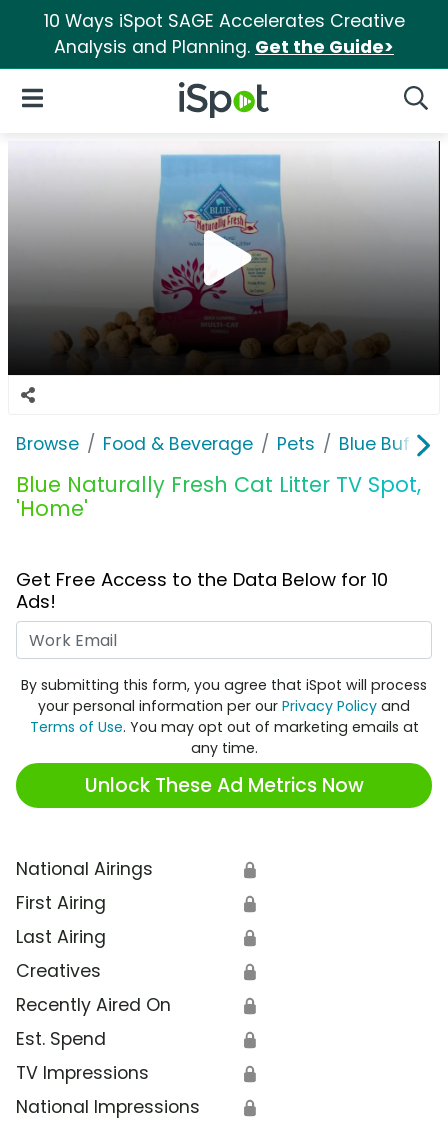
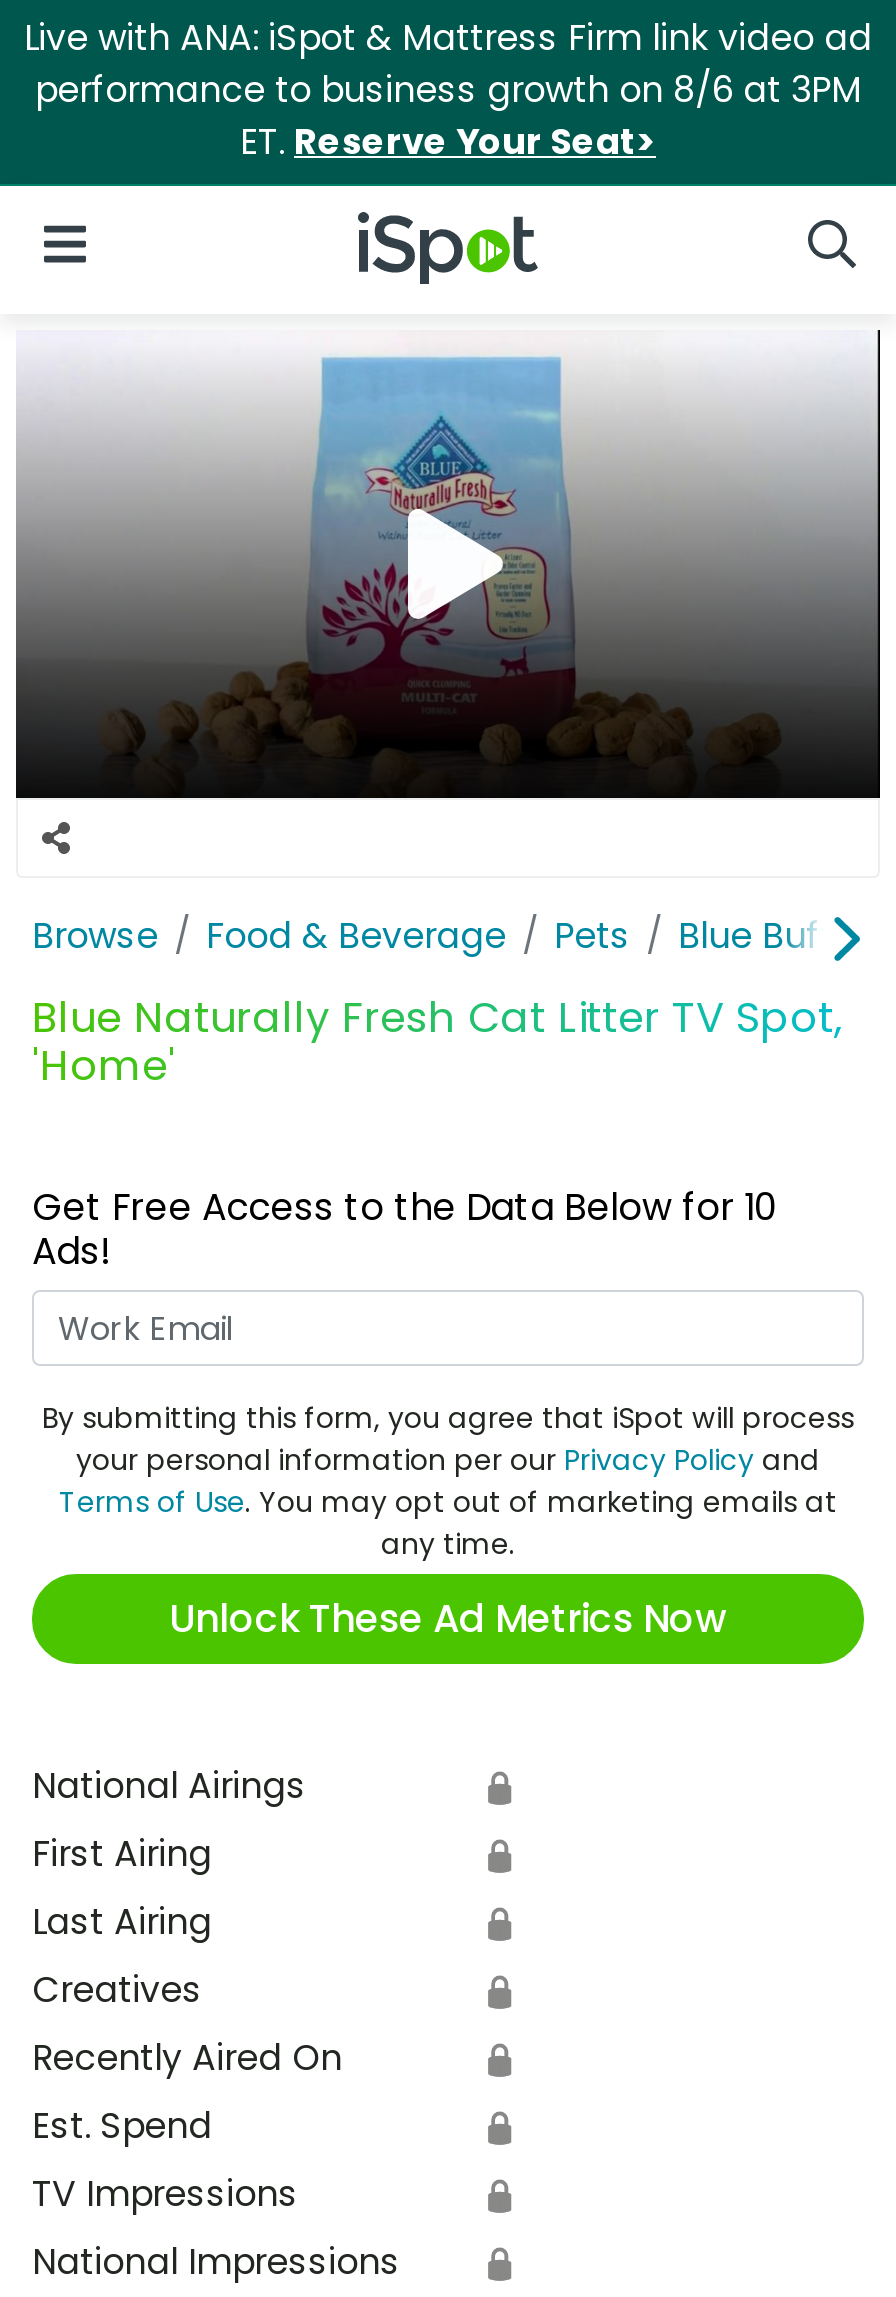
- 10 Ways iSpot SAGE Accelerates Creative
- Analysis and Planning. Get the Guide>
+ Live with ANA: iSpot & Mattress Firm link video ad
+ performance to business growth on 8/6 at 3PM
+ ET. Reserve Your Seat>
